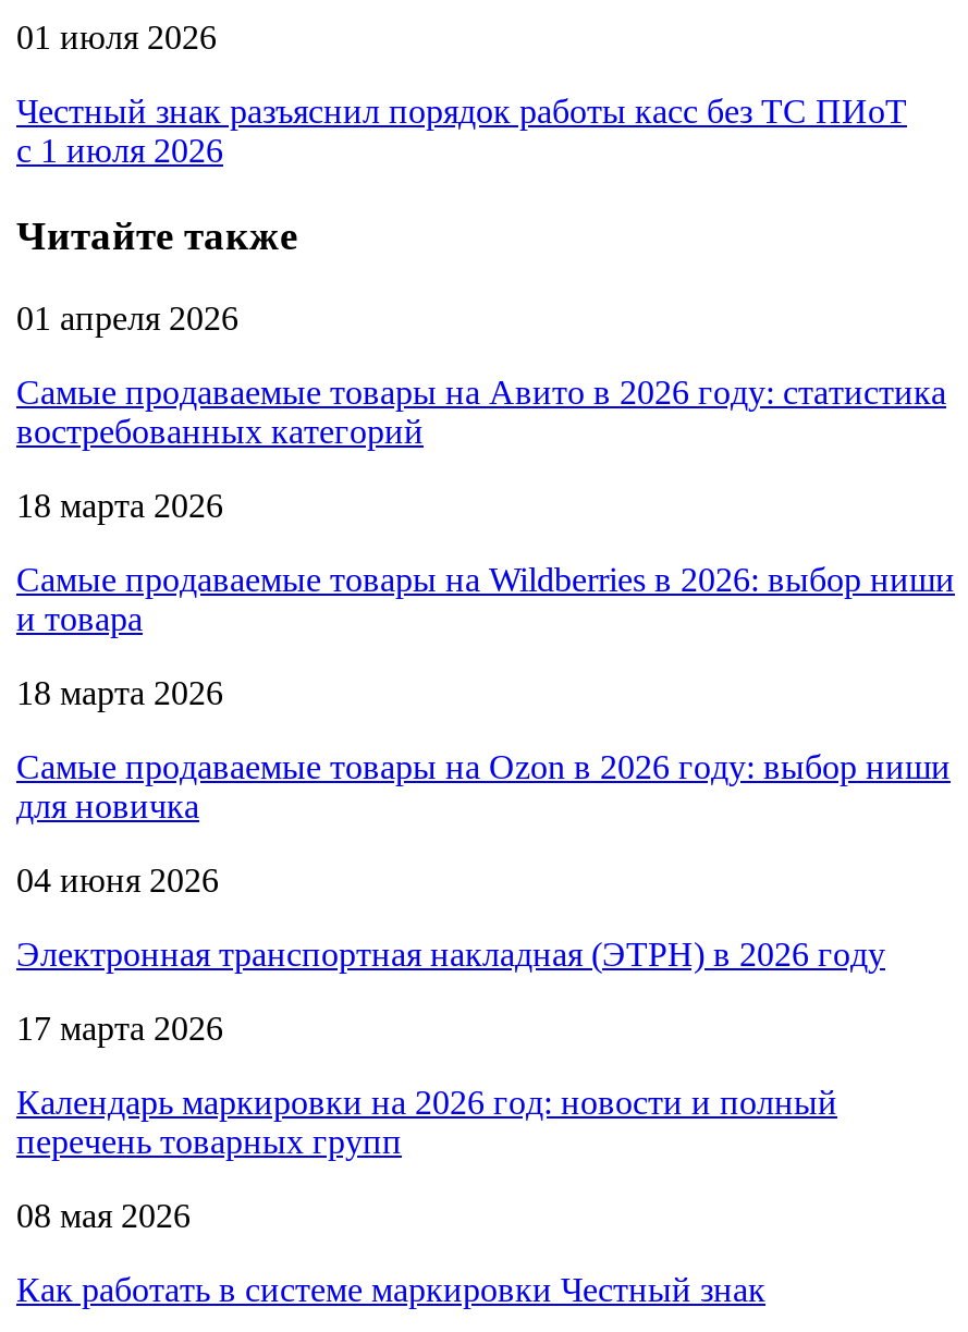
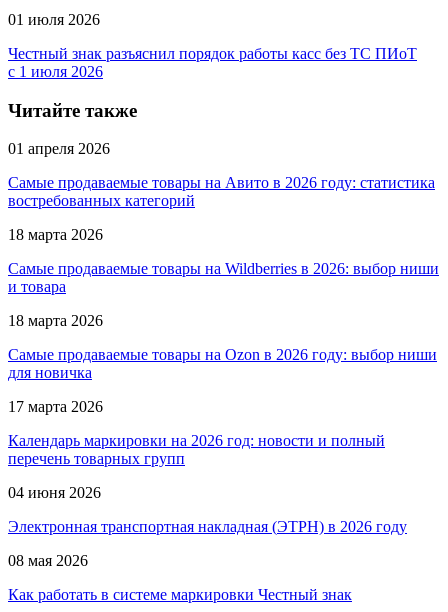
moved down: 04 июня 2026 | Электронная транспортная накладная (ЭТРН) в 2026 году

moved up: 17 марта 2026 | Календарь маркировки на 2026 год: новости и полный | перечень товарных групп
